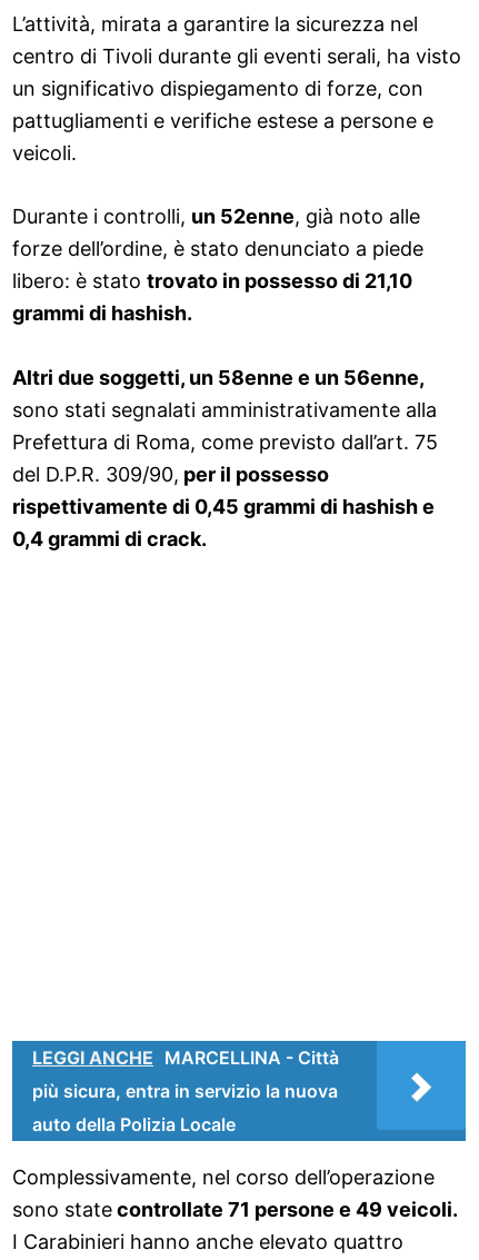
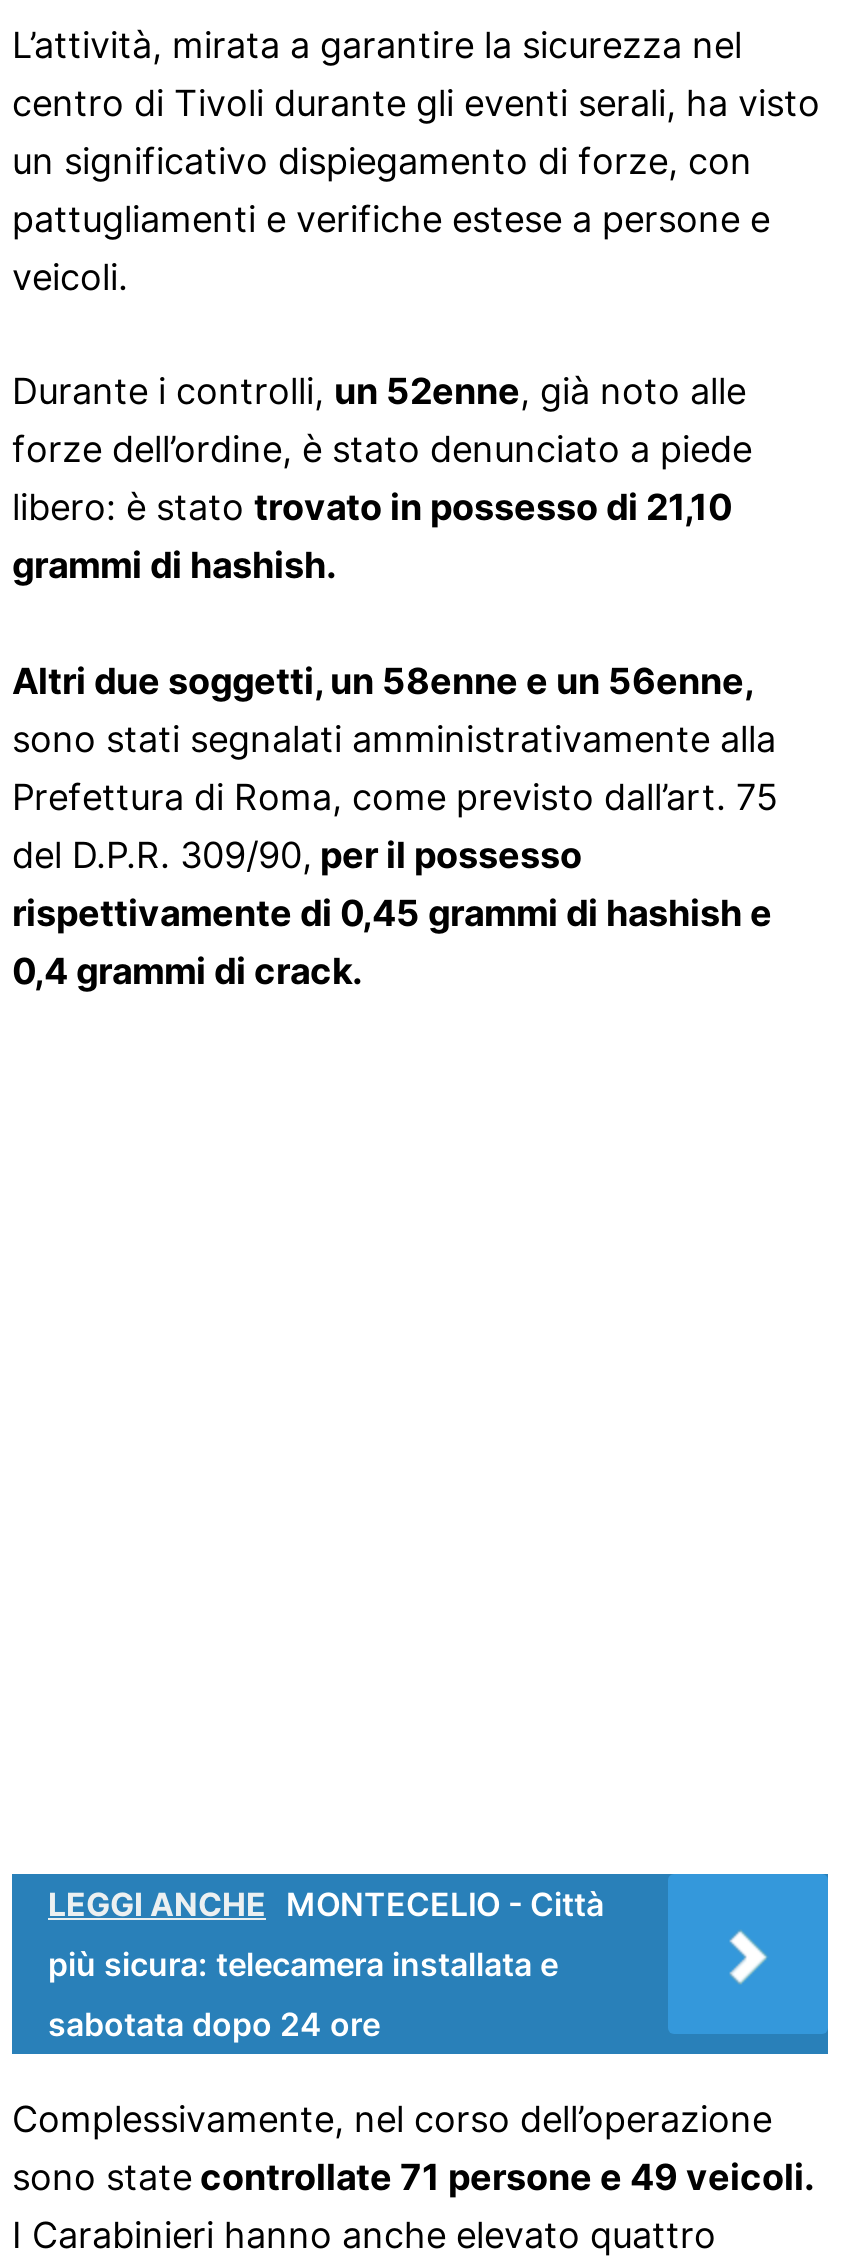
- LEGGI ANCHE MARCELLINA - Città
+ LEGGI ANCHE MONTECELIO - Città

- più sicura, entra in servizio la nuova
+ più sicura: telecamera installata e

- auto della Polizia Locale
+ sabotata dopo 24 ore
